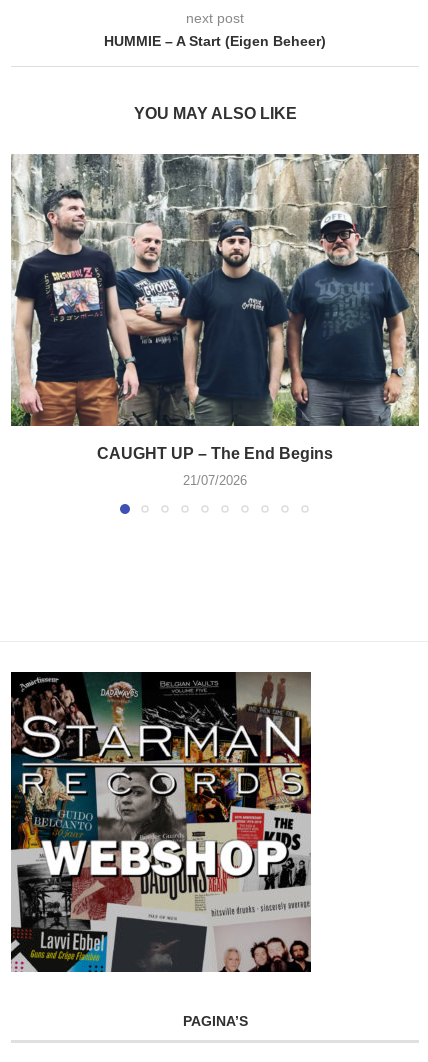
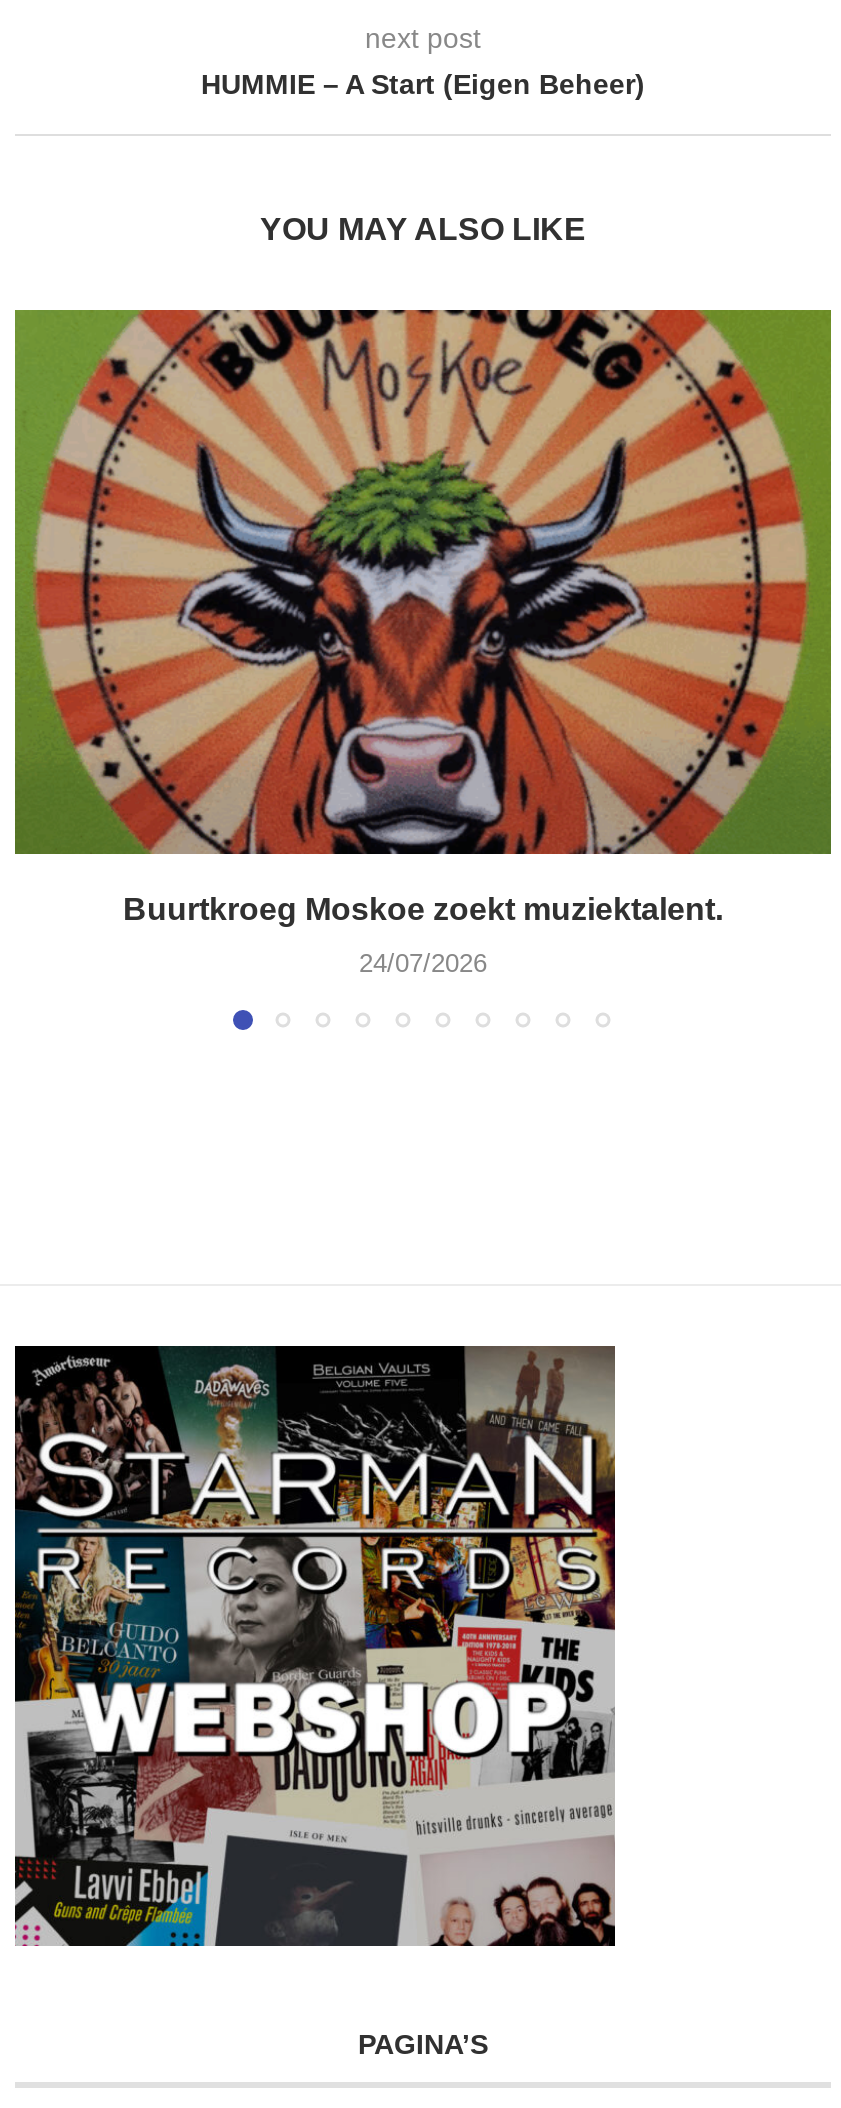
- [image]
- CAUGHT UP – The End Begins
+ [image]
+ Buurtkroeg Moskoe zoekt muziektalent.

- 21/07/2026
+ 24/07/2026
